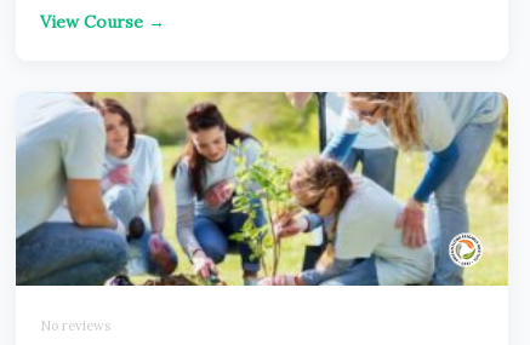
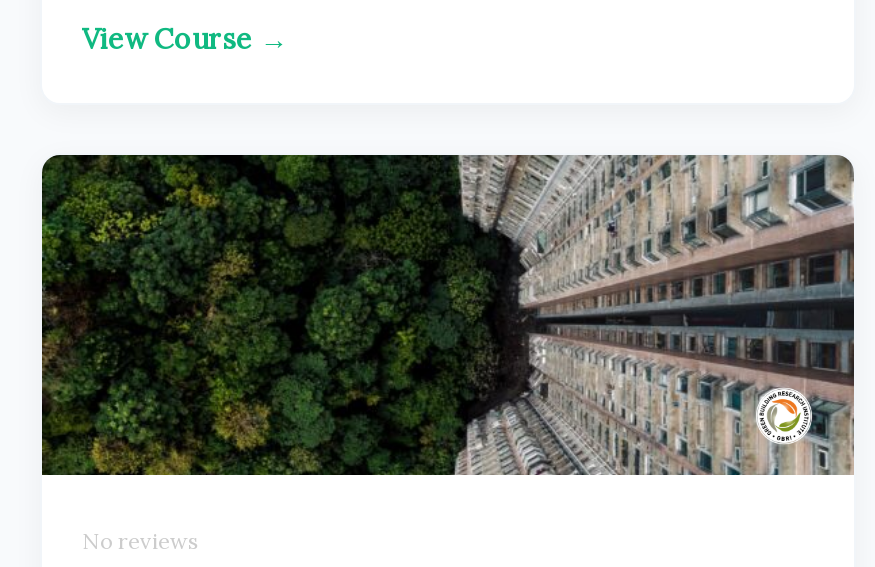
- [image]
+ [image]
